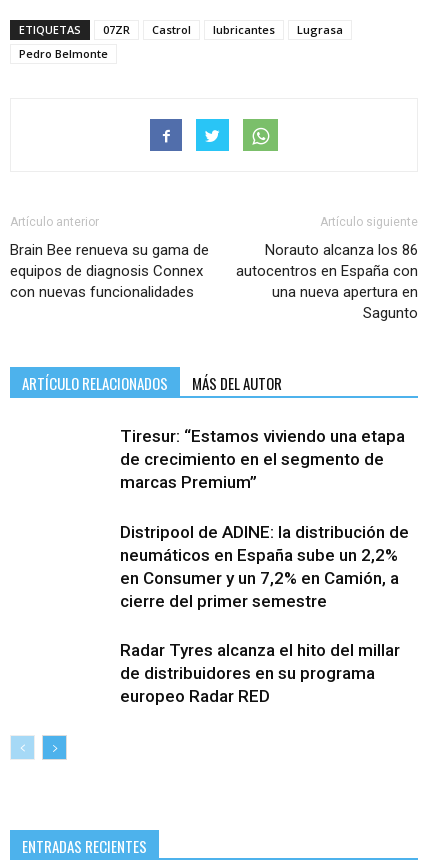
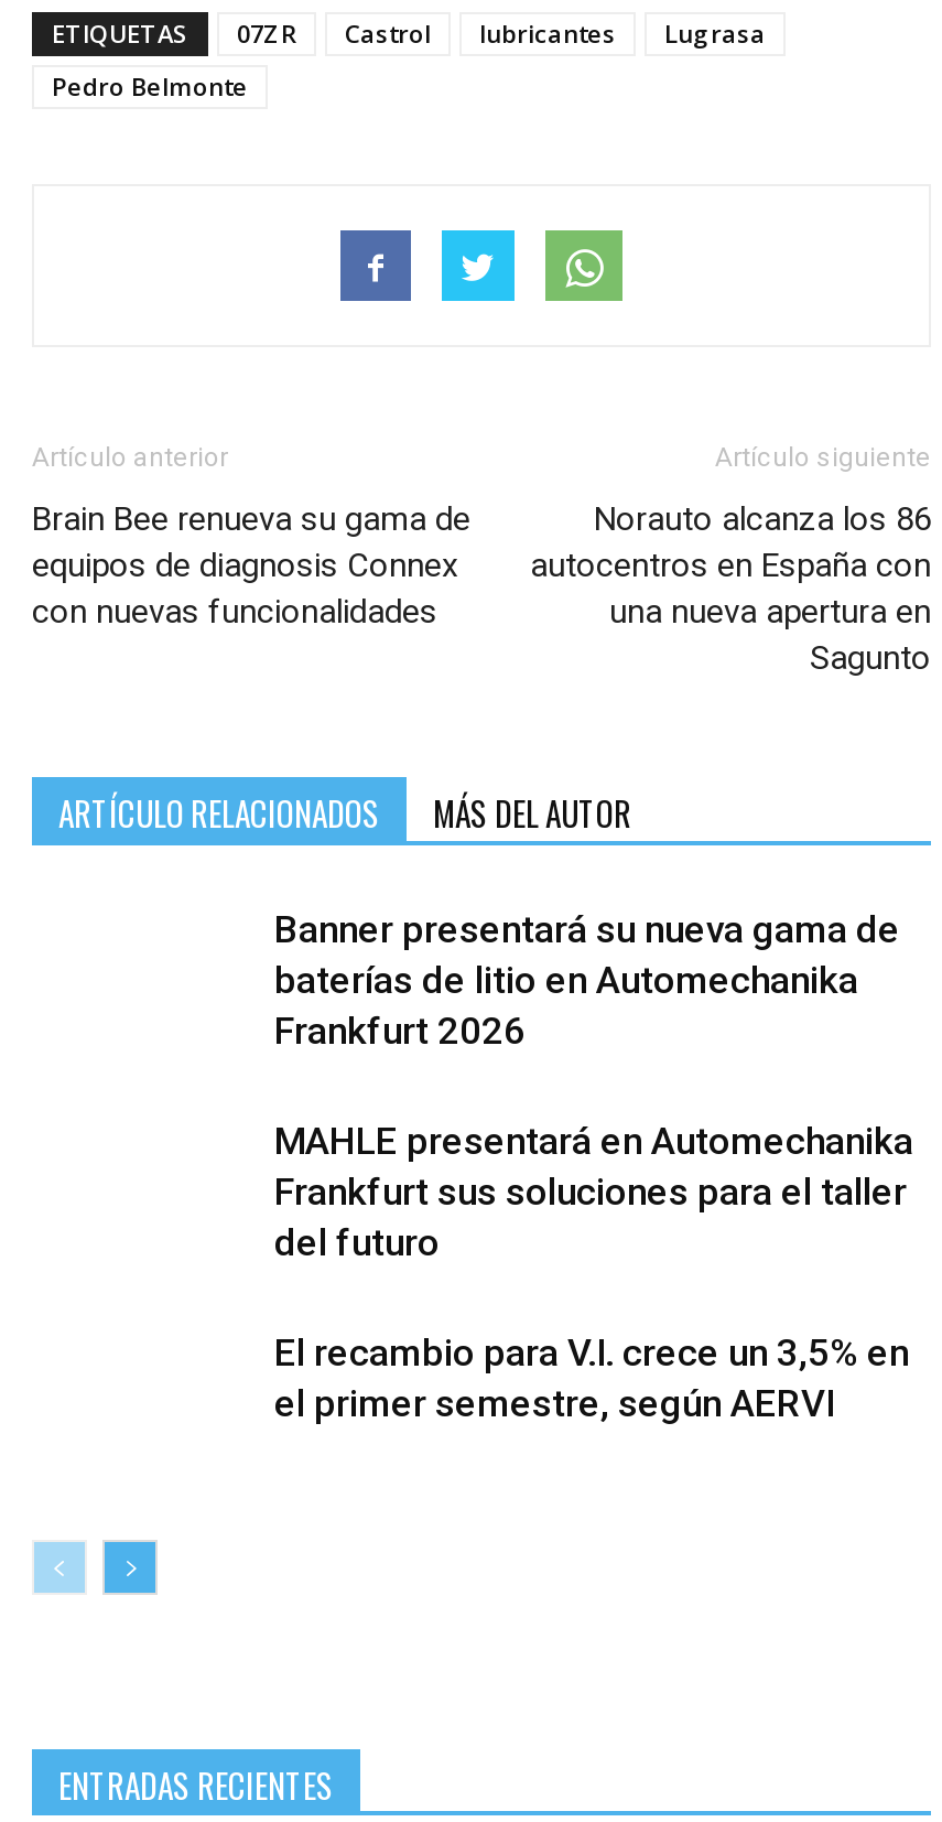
- Tiresur: “Estamos viviendo una etapa
- de crecimiento en el segmento de
- marcas Premium”
+ Banner presentará su nueva gama de
+ baterías de litio en Automechanika
+ Frankfurt 2026

- Distripool de ADINE: la distribución de
- neumáticos en España sube un 2,2%
- en Consumer y un 7,2% en Camión, a
- cierre del primer semestre
+ MAHLE presentará en Automechanika
+ Frankfurt sus soluciones para el taller
+ del futuro

- Radar Tyres alcanza el hito del millar
- de distribuidores en su programa
- europeo Radar RED
+ El recambio para V.I. crece un 3,5% en
+ el primer semestre, según AERVI
